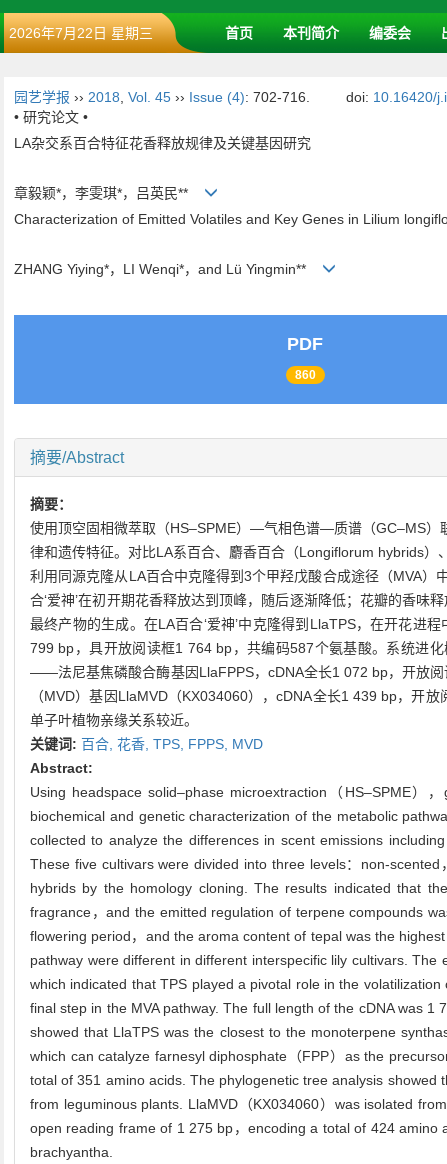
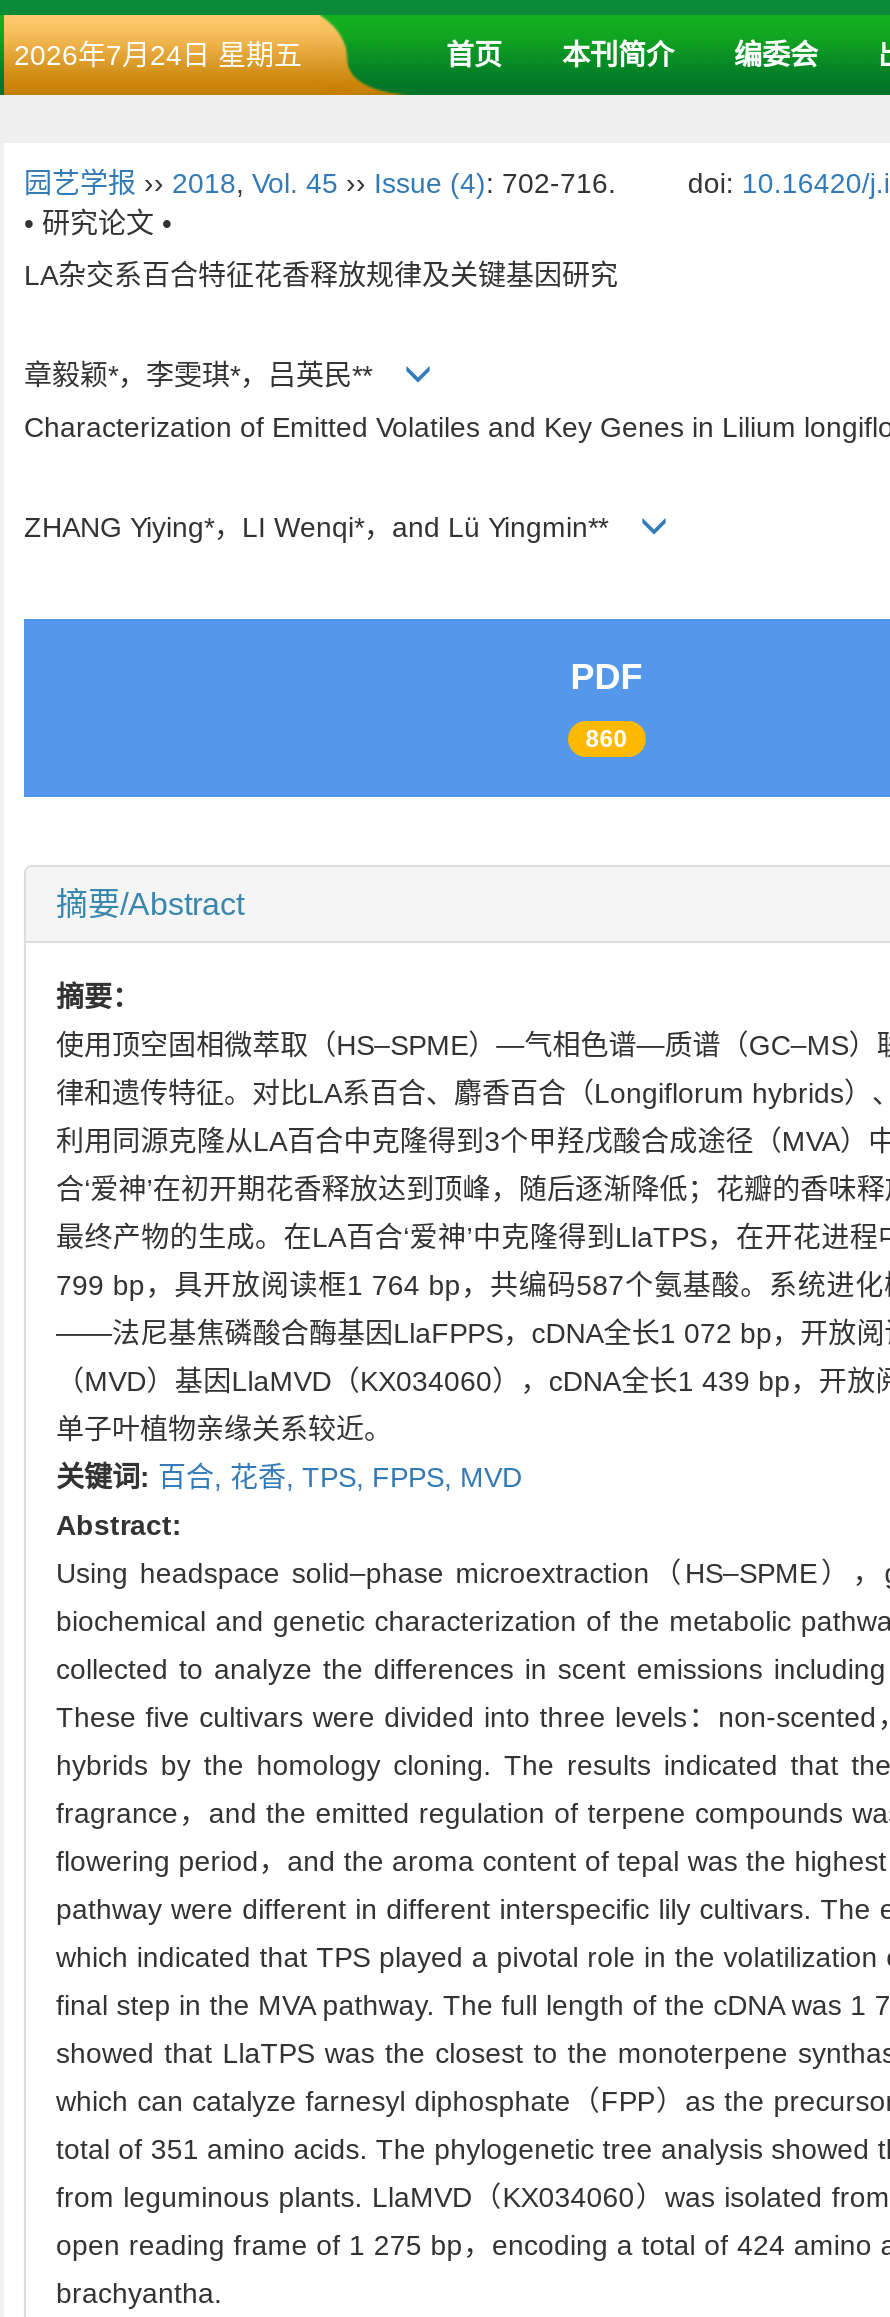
- 2026年7月22日 星期三
+ 2026年7月24日 星期五
